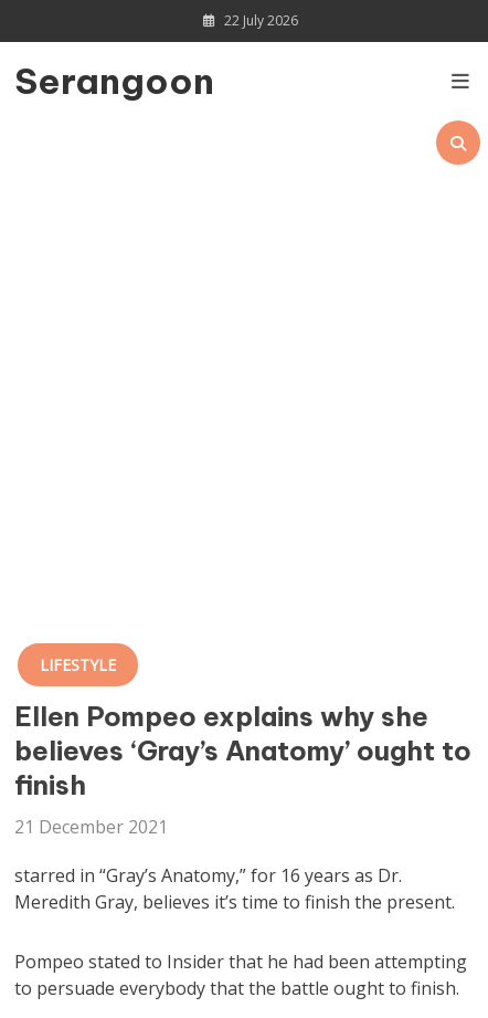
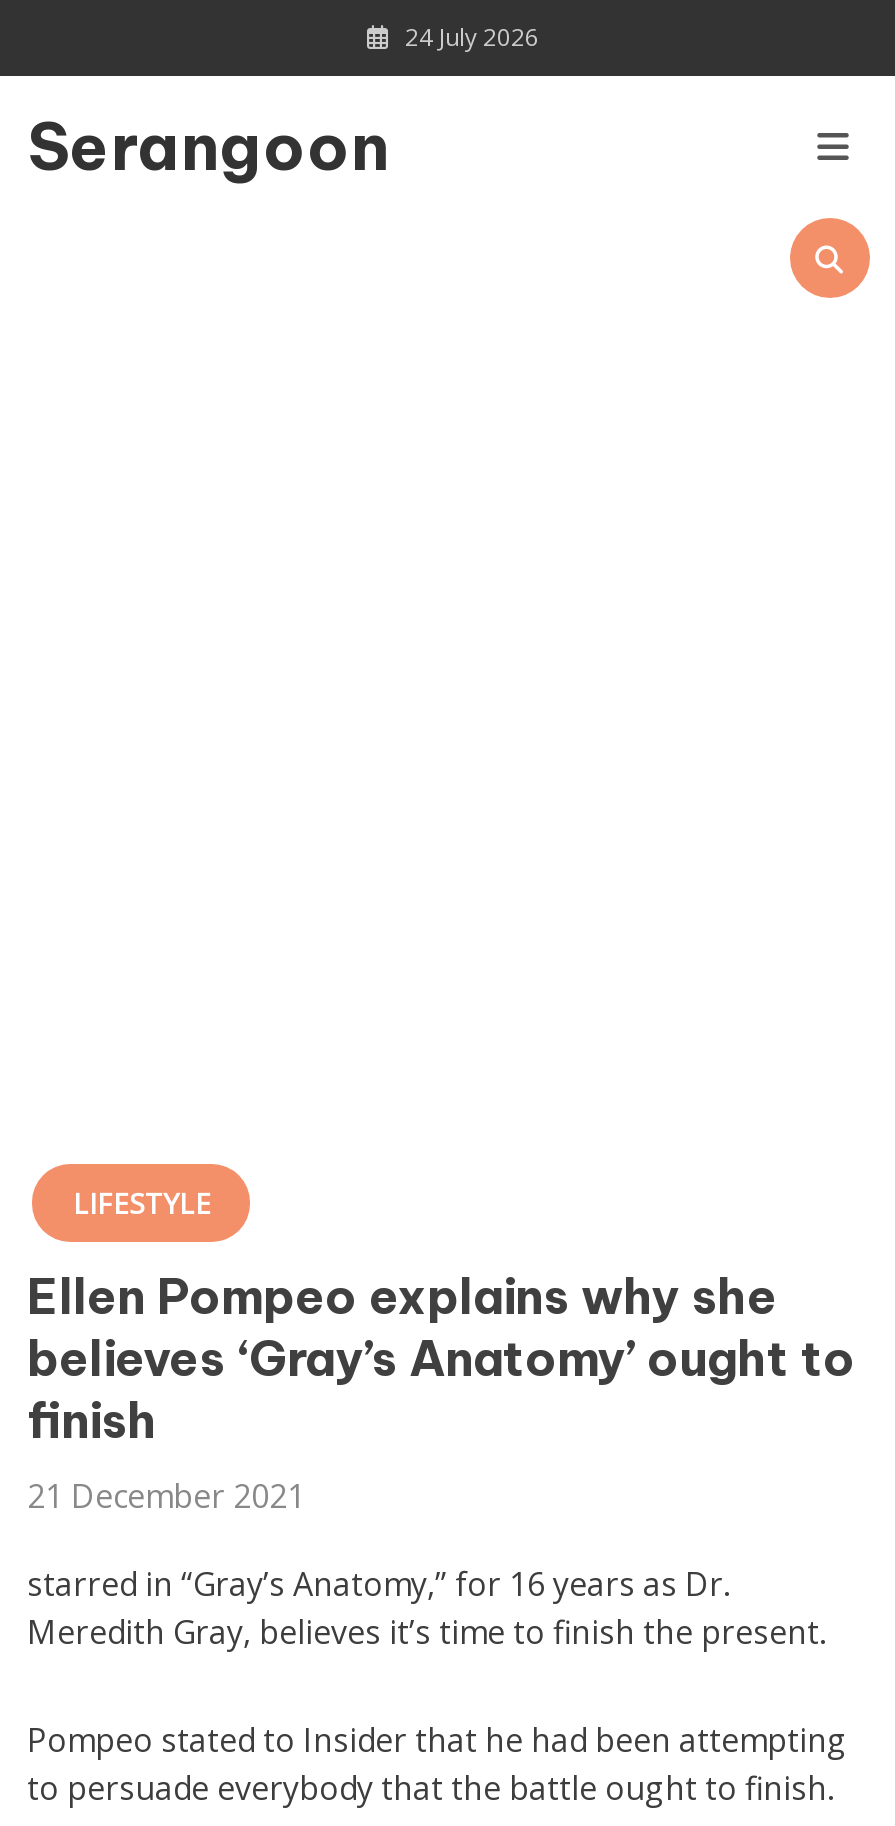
- 22 July 2026
+ 24 July 2026
